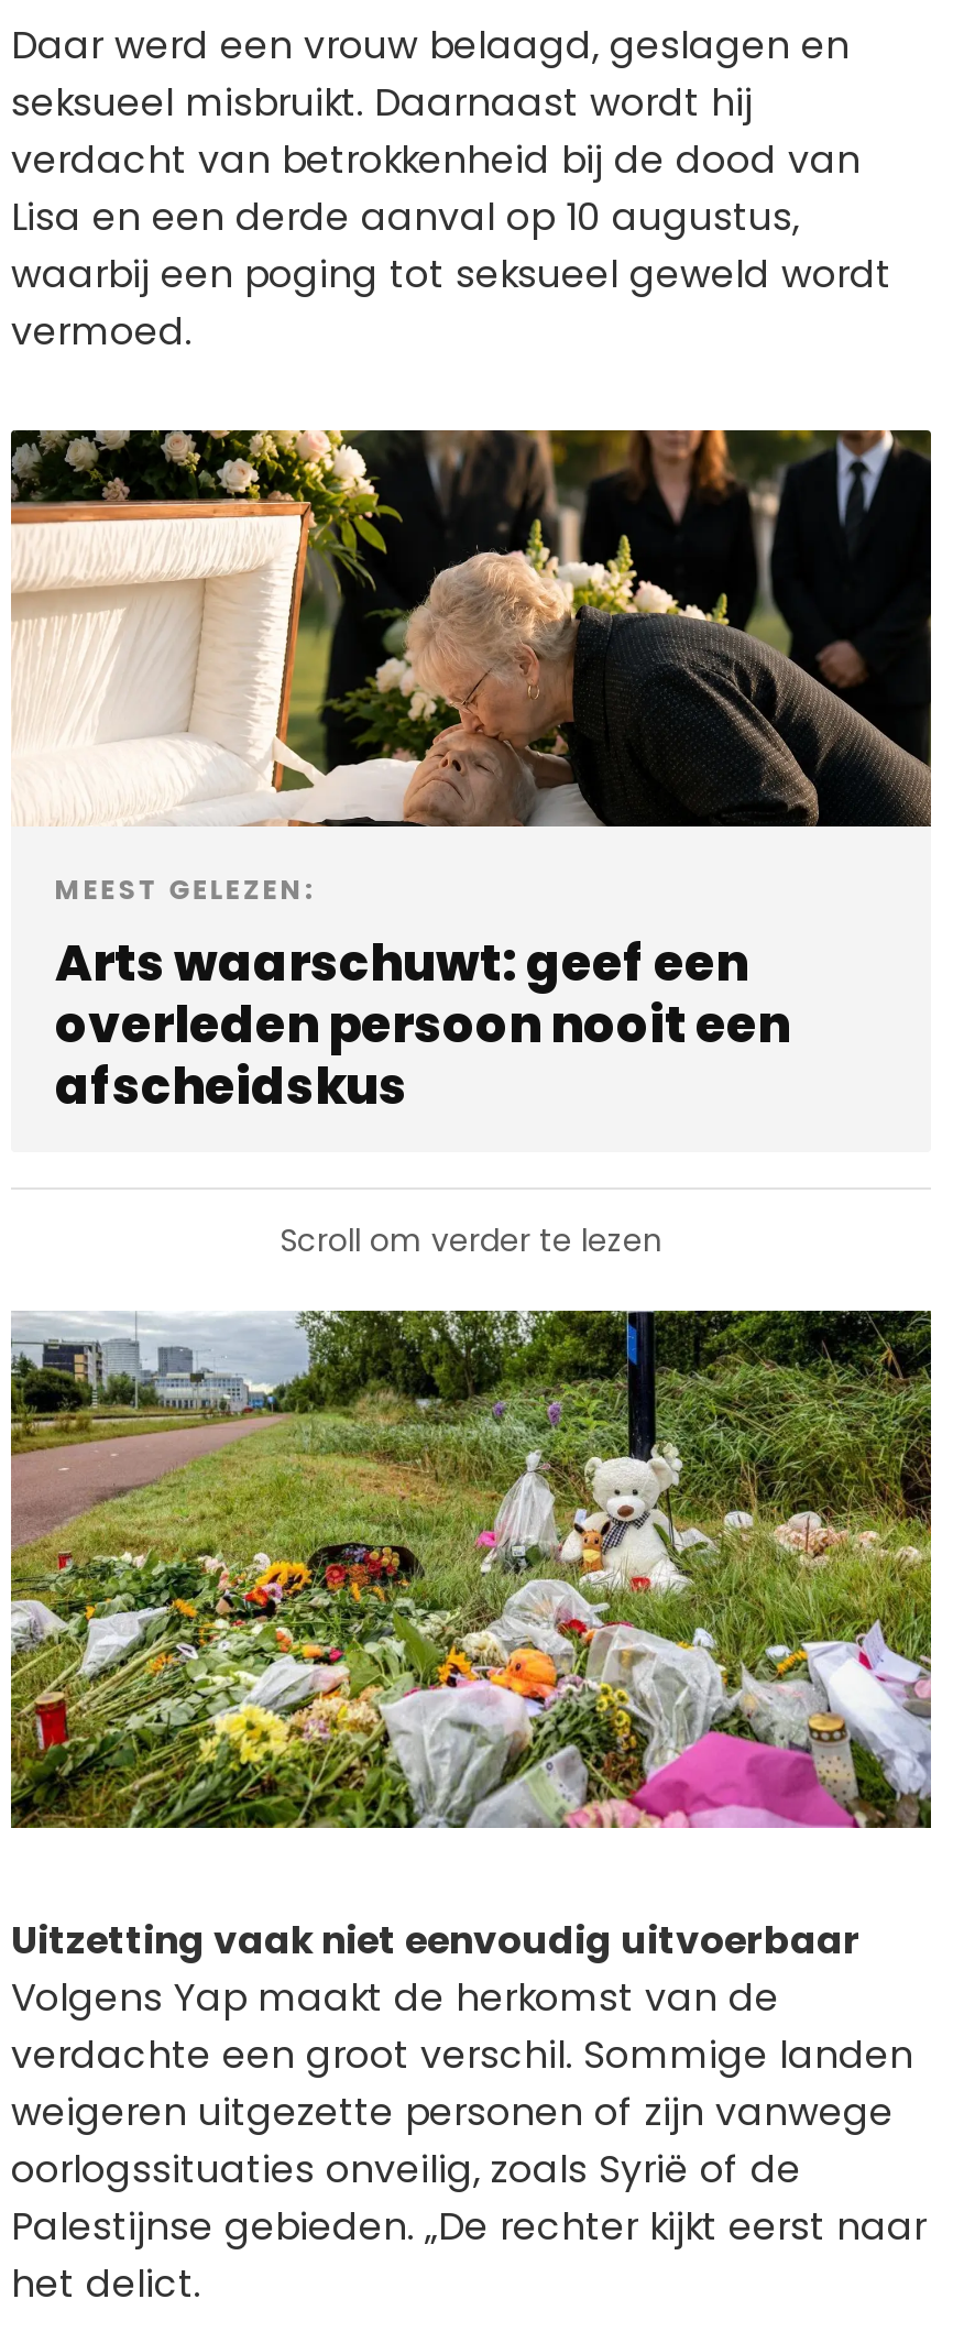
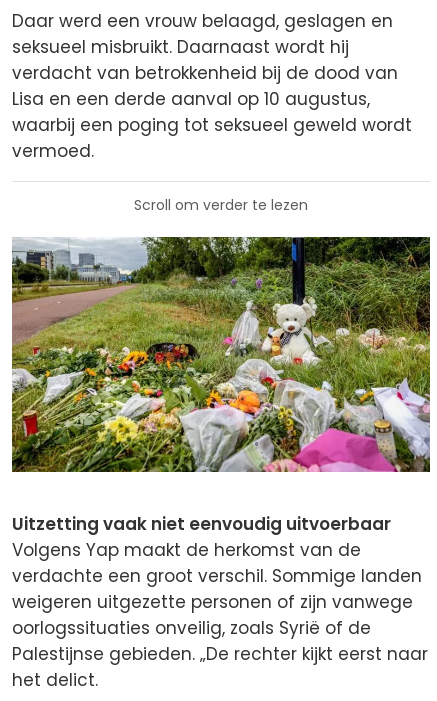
- [image]
- MEEST GELEZEN:
- Arts waarschuwt: geef een
- overleden persoon nooit een
- afscheidskus
